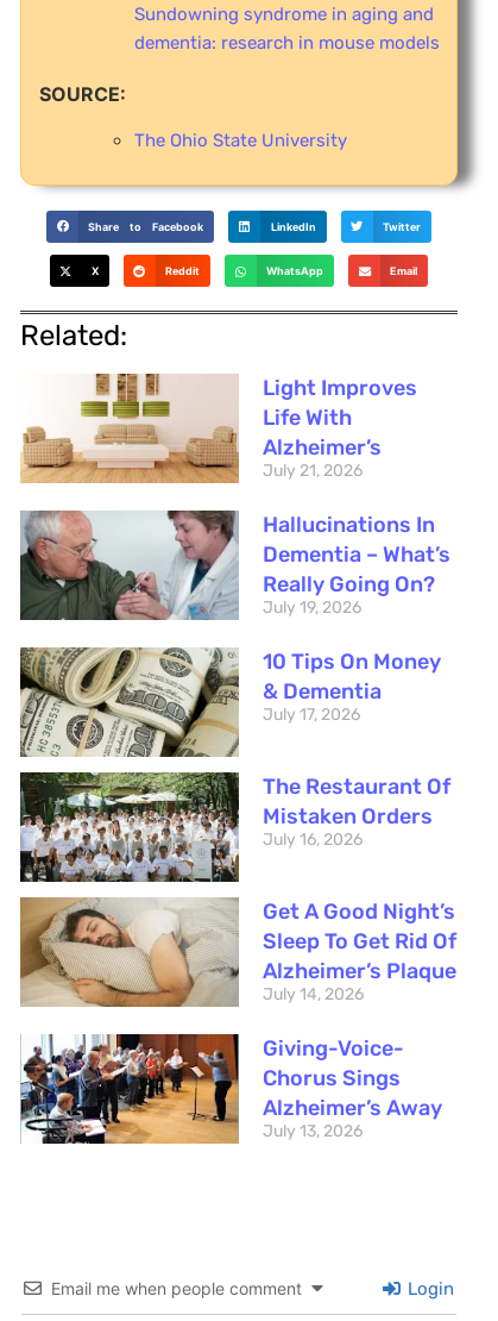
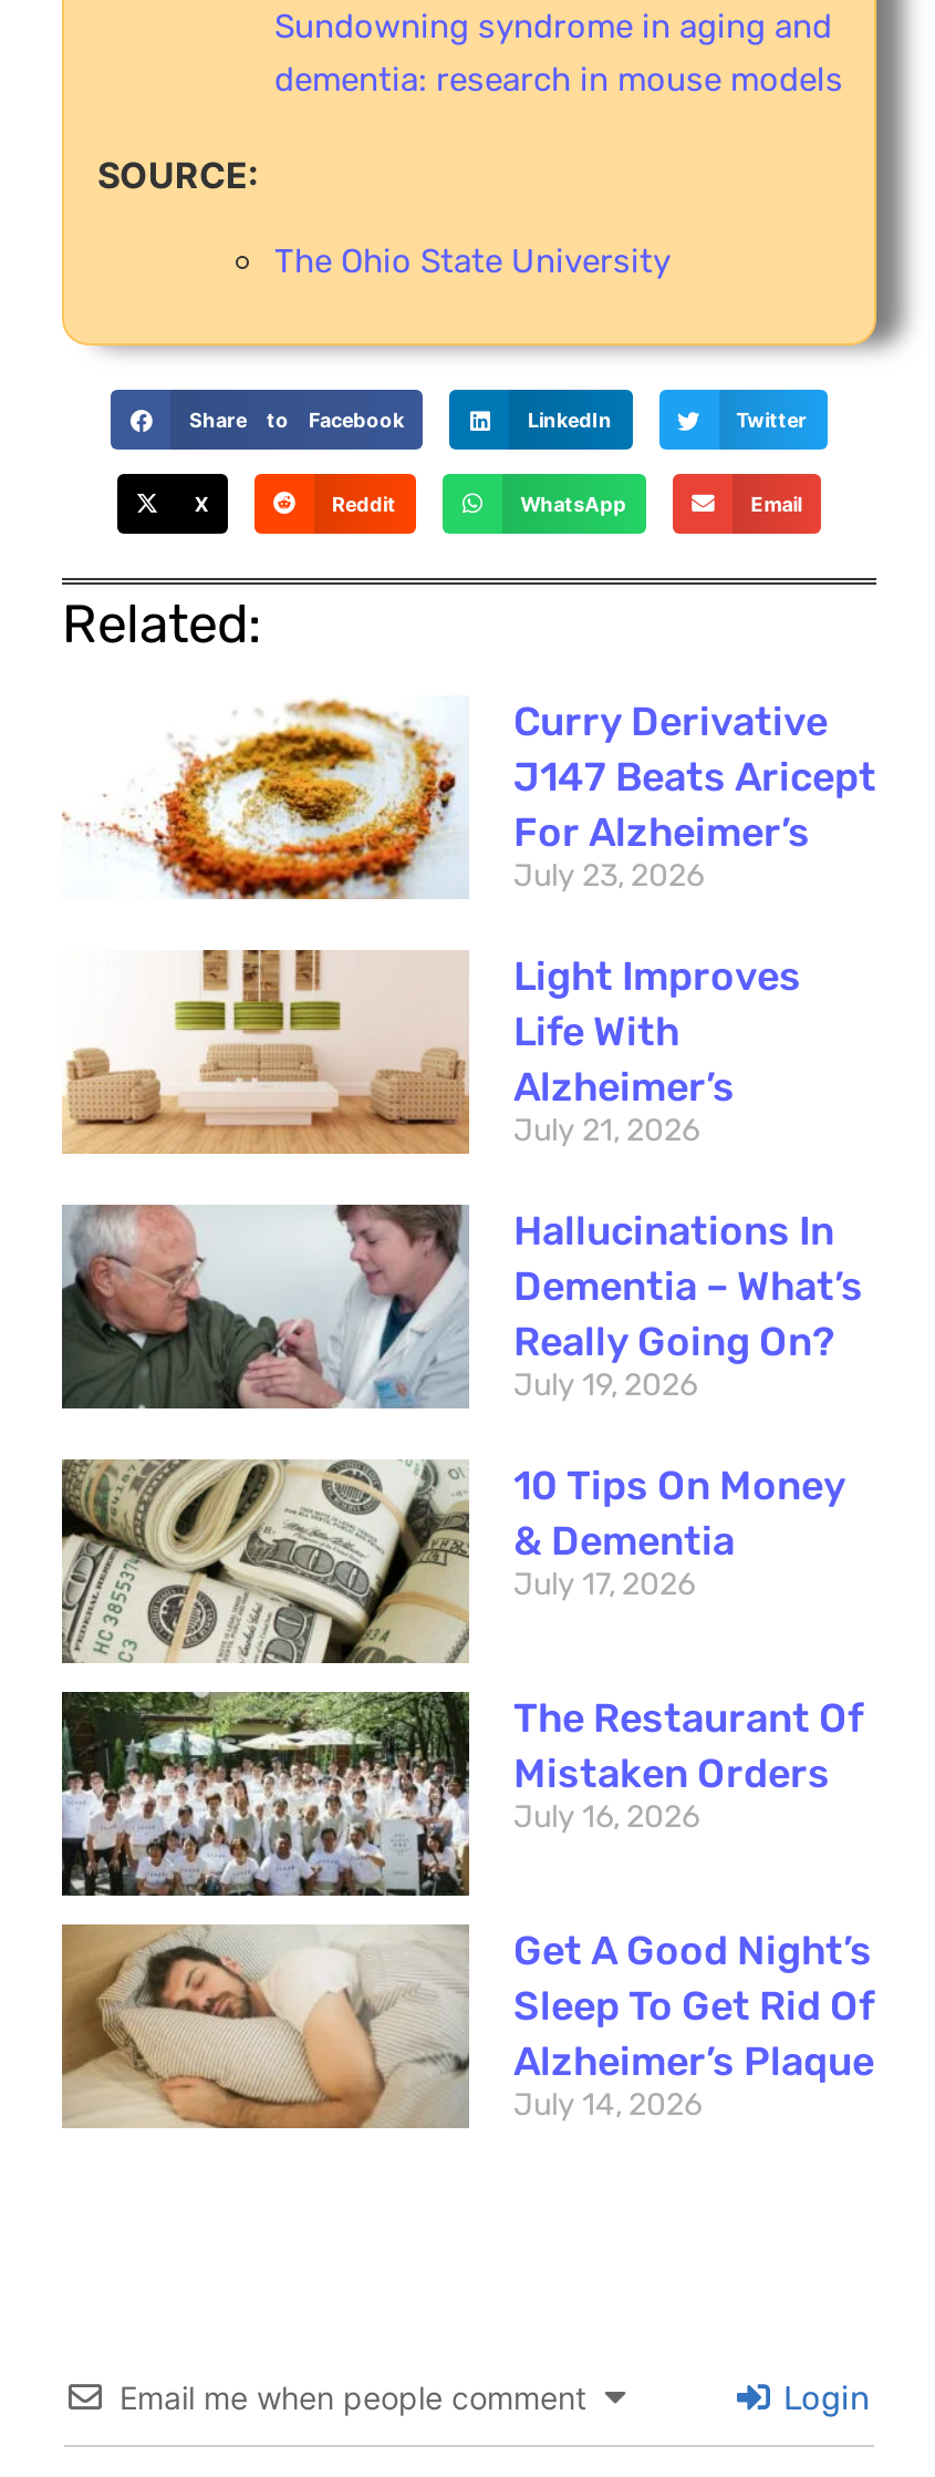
+ [image]
+ Curry Derivative
+ J147 Beats Aricept
+ For Alzheimer’s
+ July 23, 2026

moved down: [image] | Light Improves | Life With | ... | Alzheimer’s Plaque | July 14, 2026

- [image]
- Giving-Voice-
- Chorus Sings
- Alzheimer’s Away
- July 13, 2026
